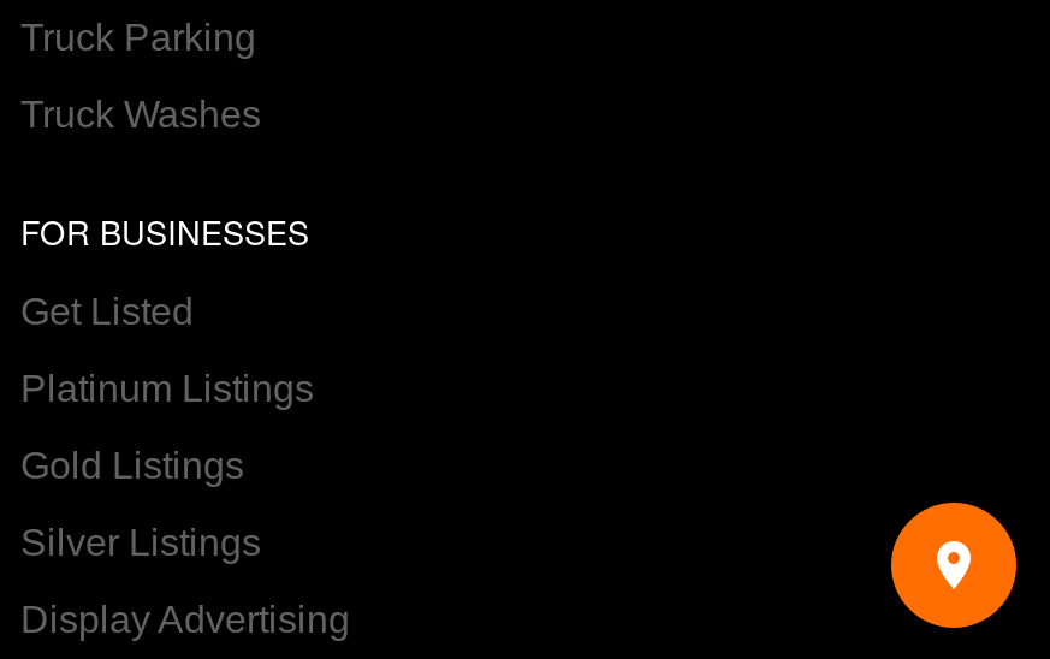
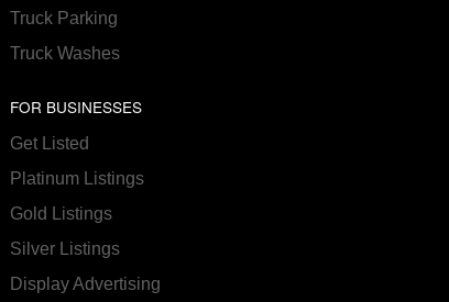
- [image]
